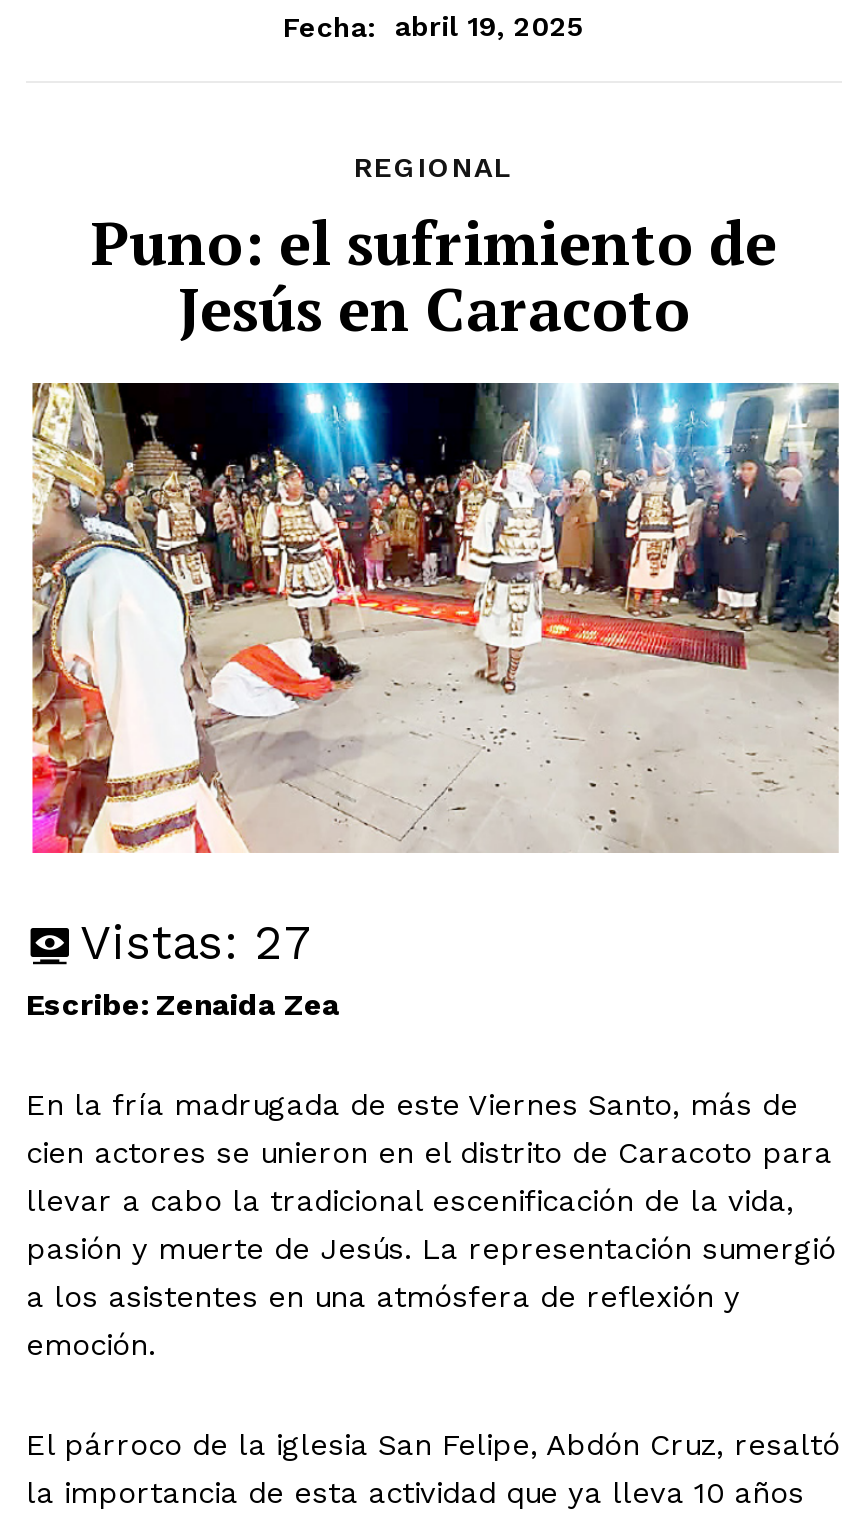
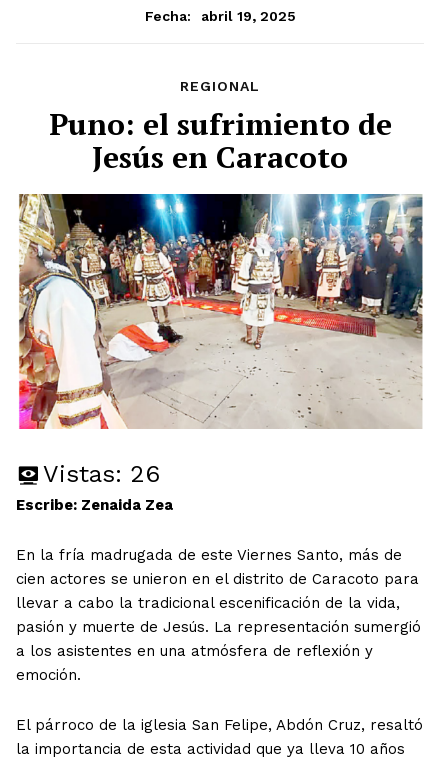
- Vistas: 27
+ Vistas: 26
